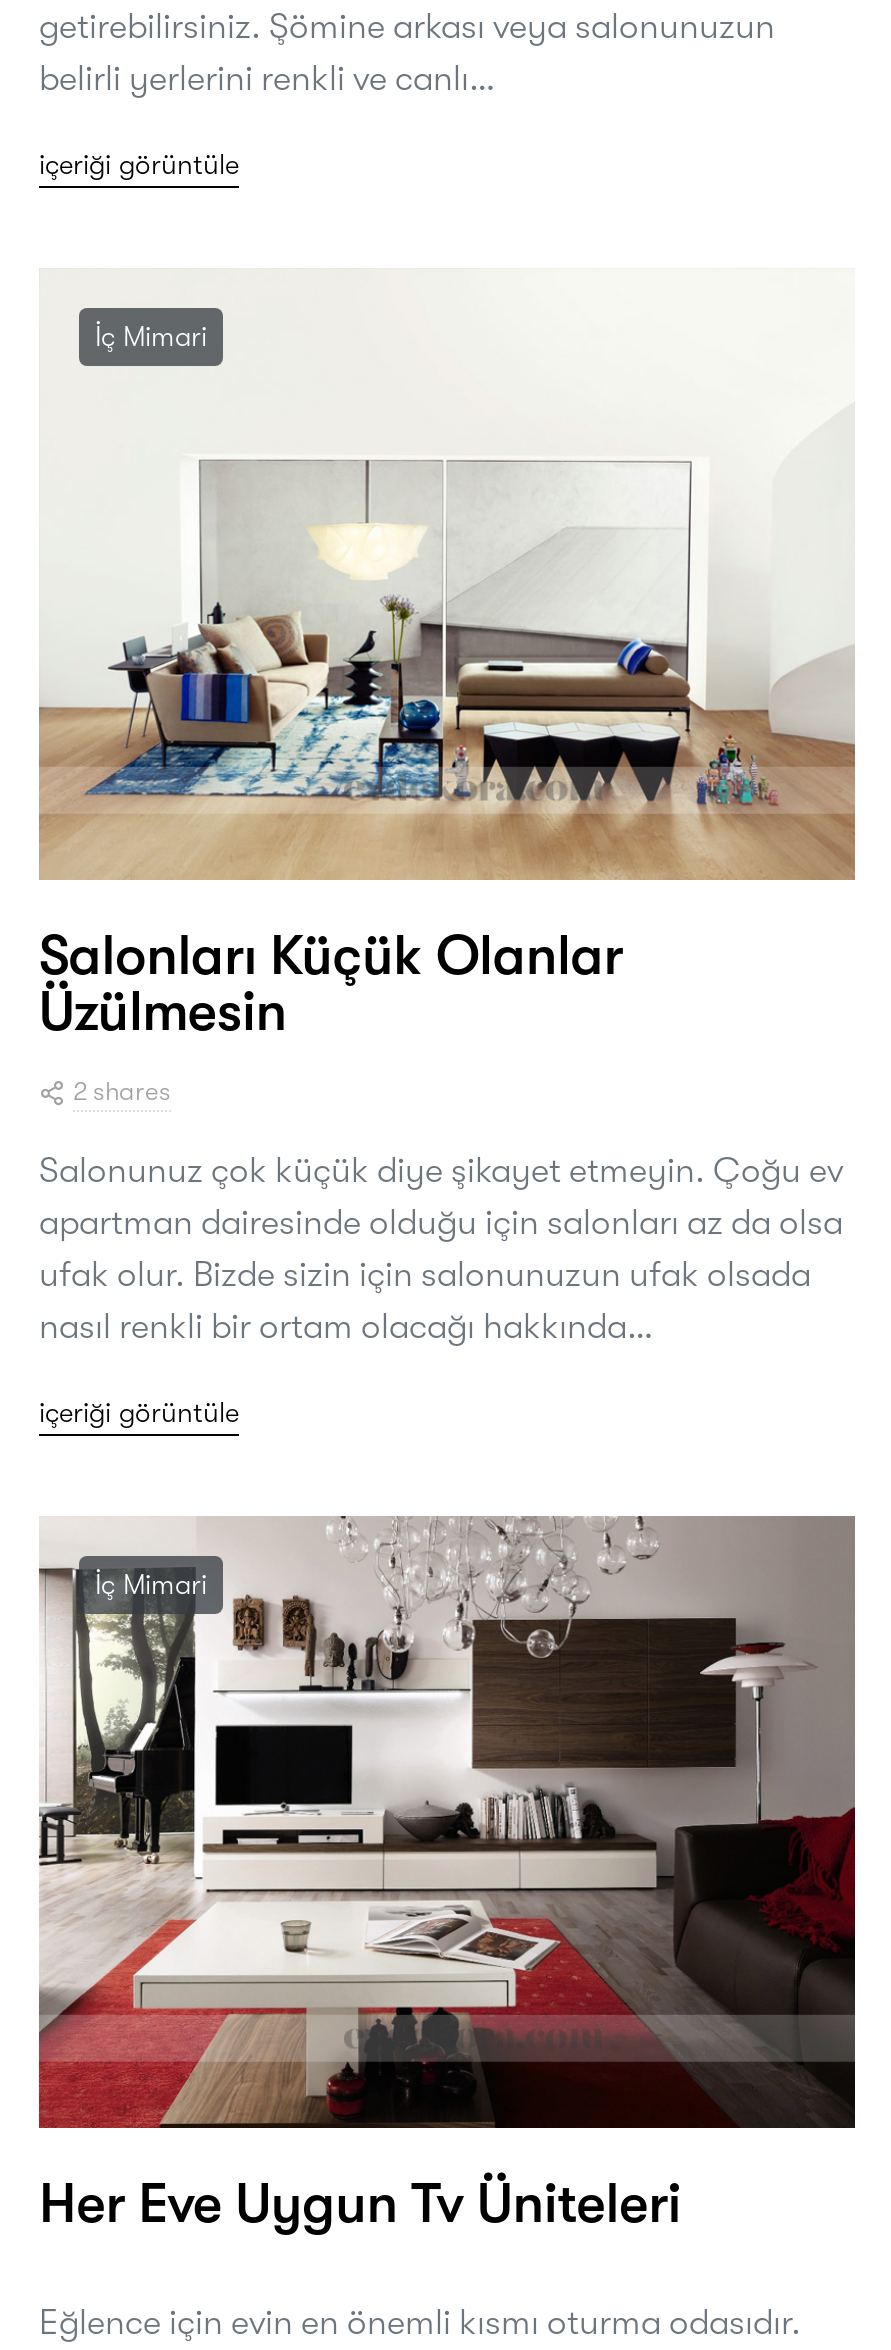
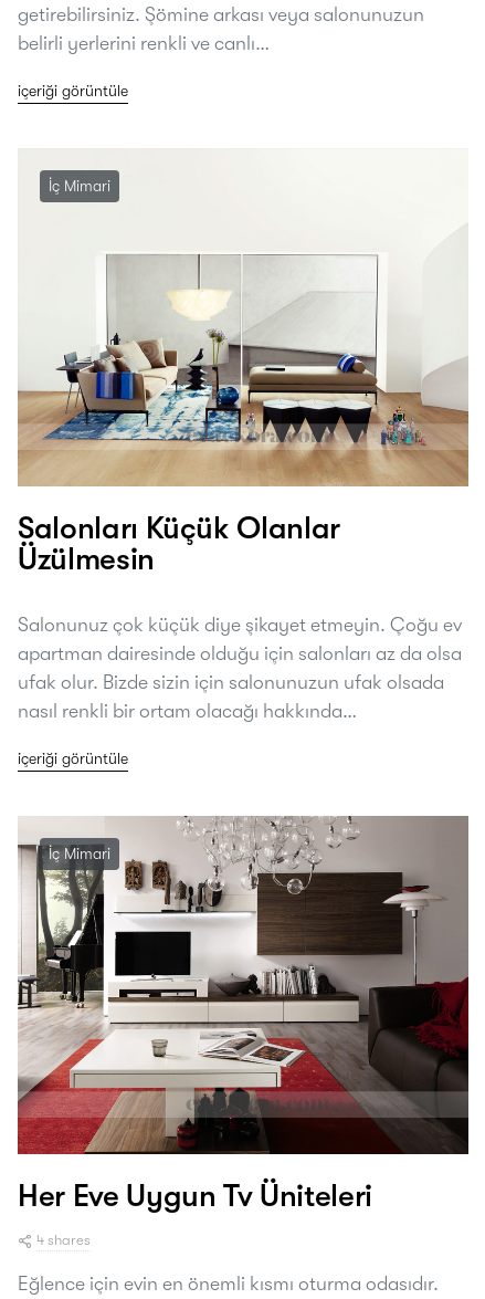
- 2 shares

moved up: [image] | Salonunuz çok küçük diye şikayet etmeyin. Çoğu ev | apartman dairesinde olduğu için salonları az da olsa | ufak olur. Bizde sizin için salonunuzun ufak olsada | nasıl renkli bir ortam olacağı hakkında… | içeriği görüntüle | İç Mimari | Her Eve Uygun Tv Üniteleri

+ 4 shares
